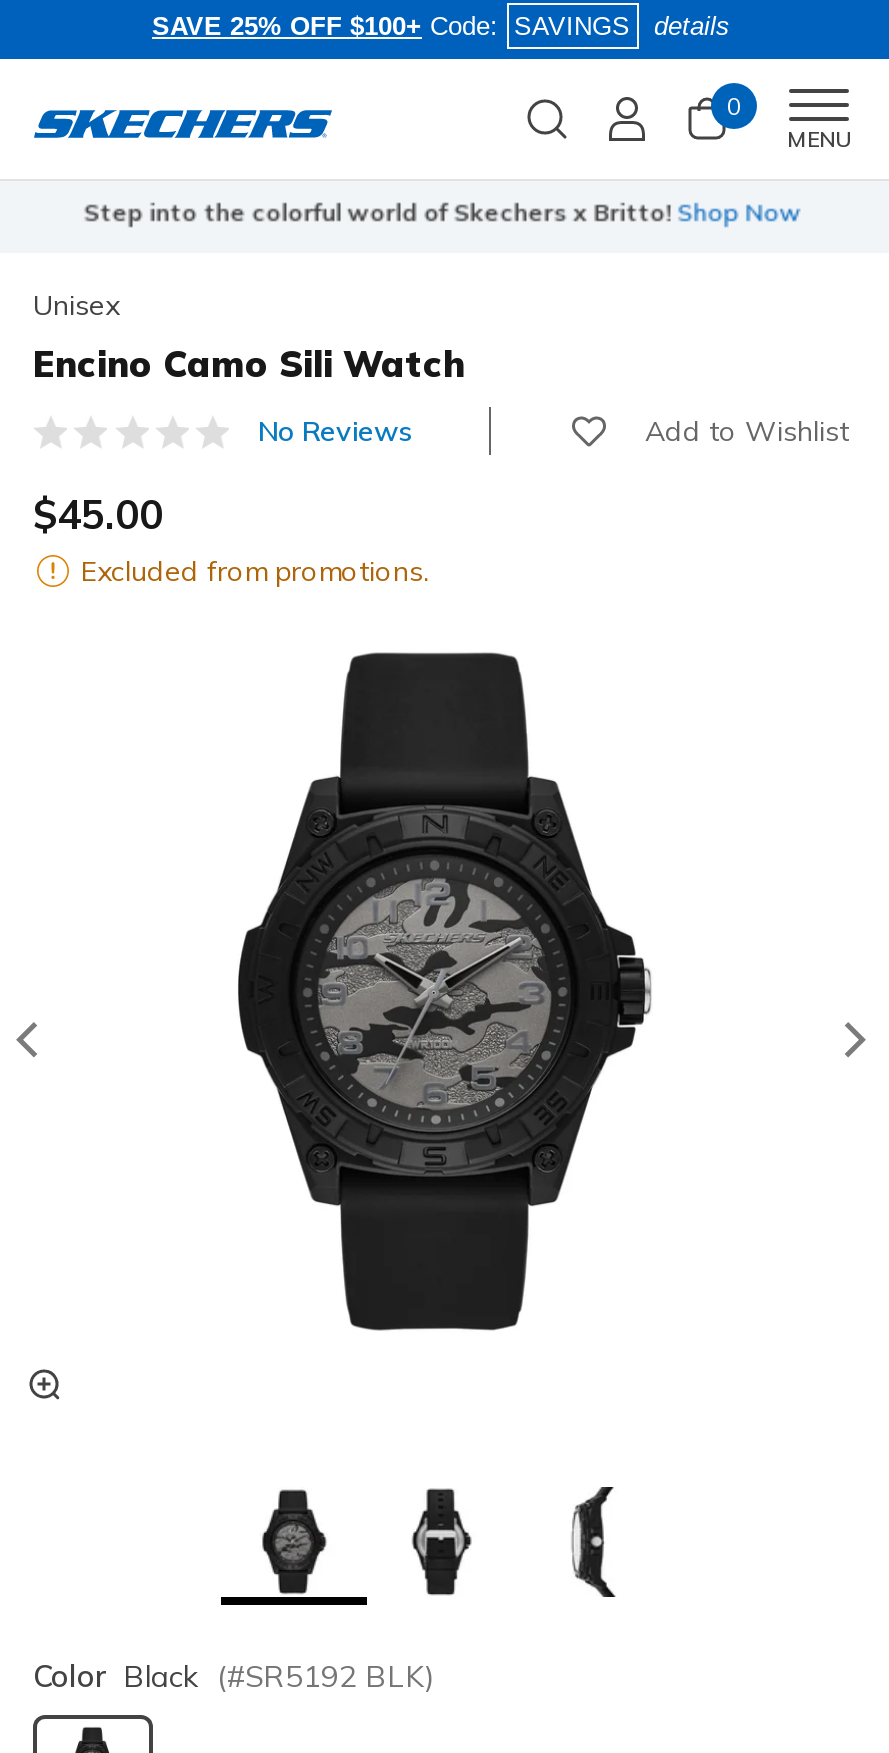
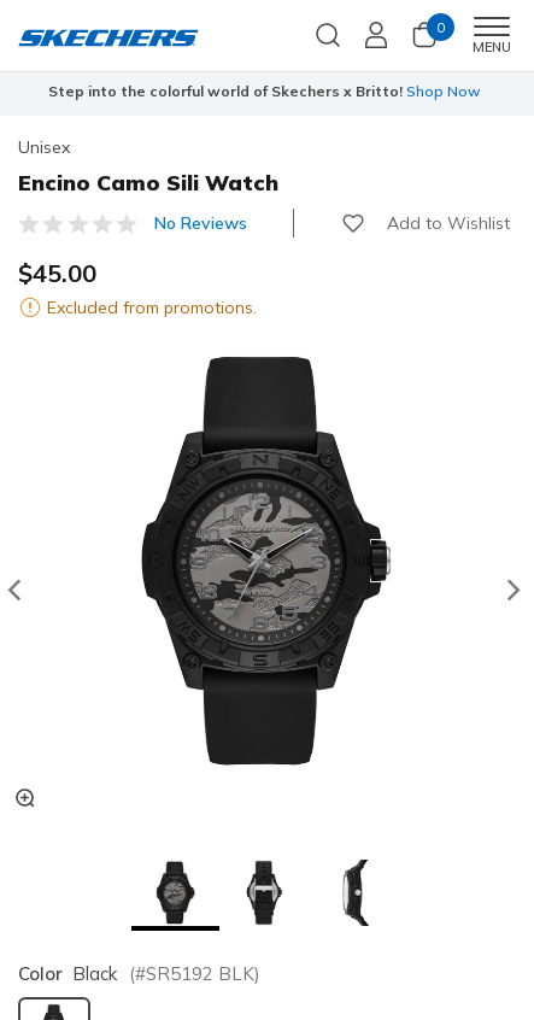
- SAVE 25% OFF $100+ Code: SAVINGS
- details
